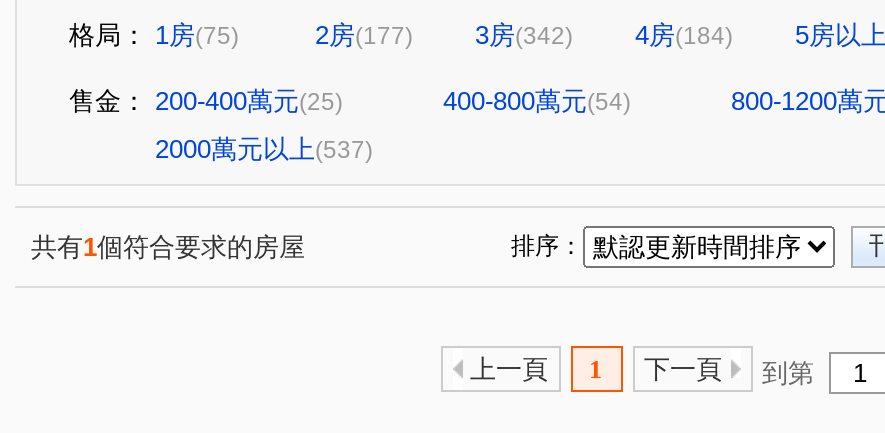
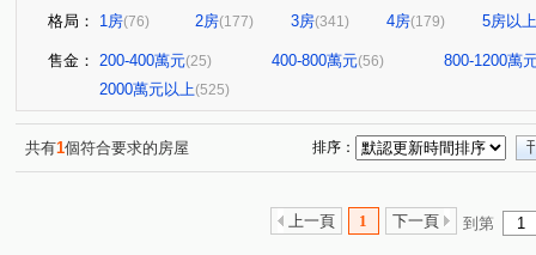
- 格局： 1房(75)
+ 格局： 1房(76)

- 3房(342)
+ 3房(341)

- 4房(184)
+ 4房(179)

- 400-800萬元(54)
+ 400-800萬元(56)

- 2000萬元以上(537)
+ 2000萬元以上(525)
